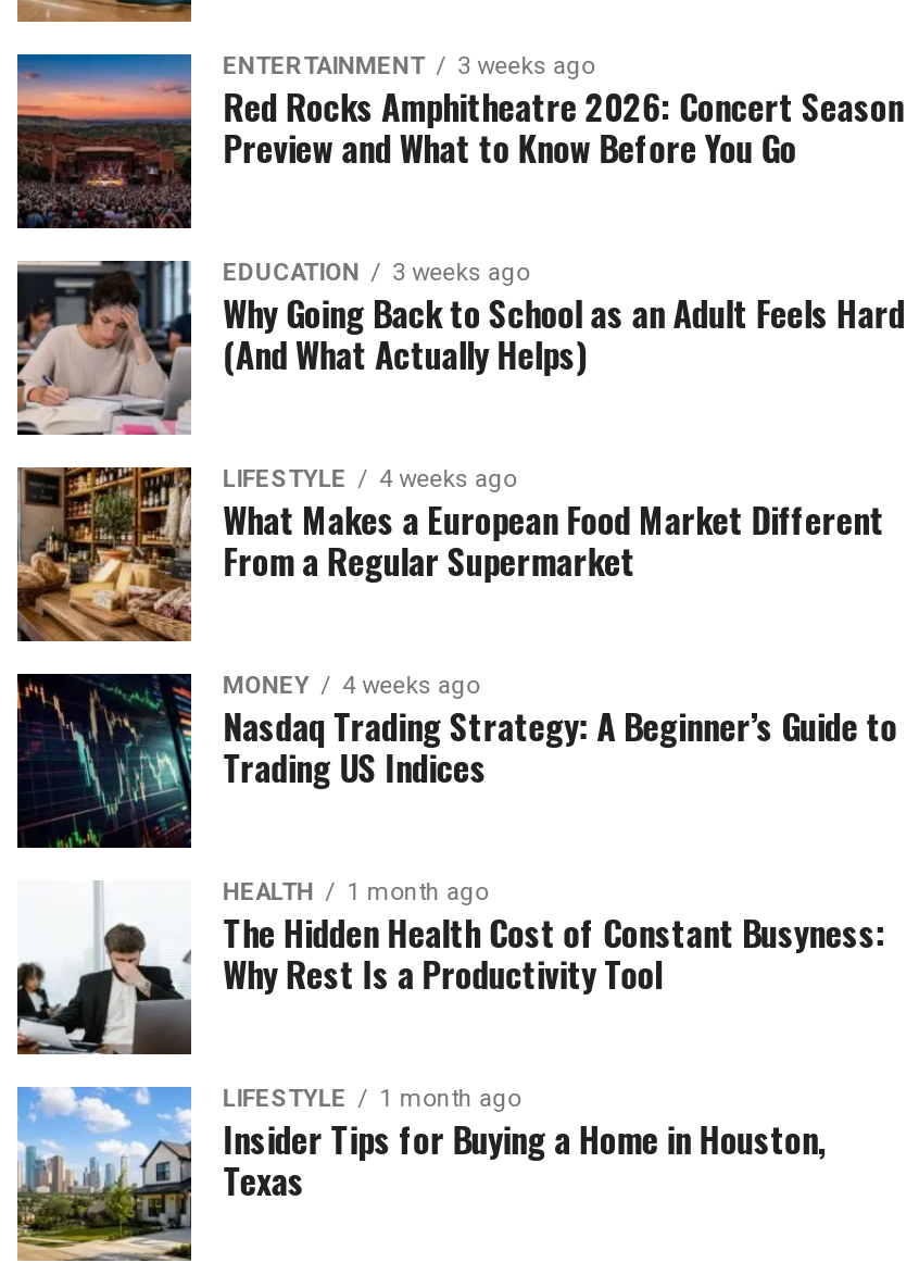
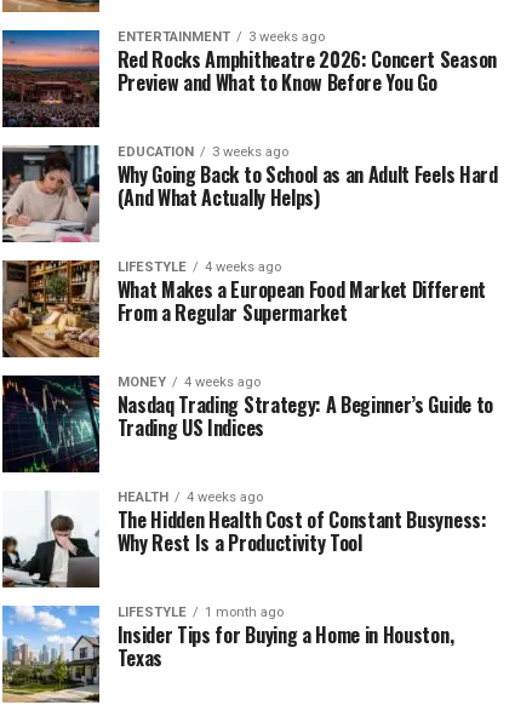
- HEALTH 1 month ago
+ HEALTH 4 weeks ago
